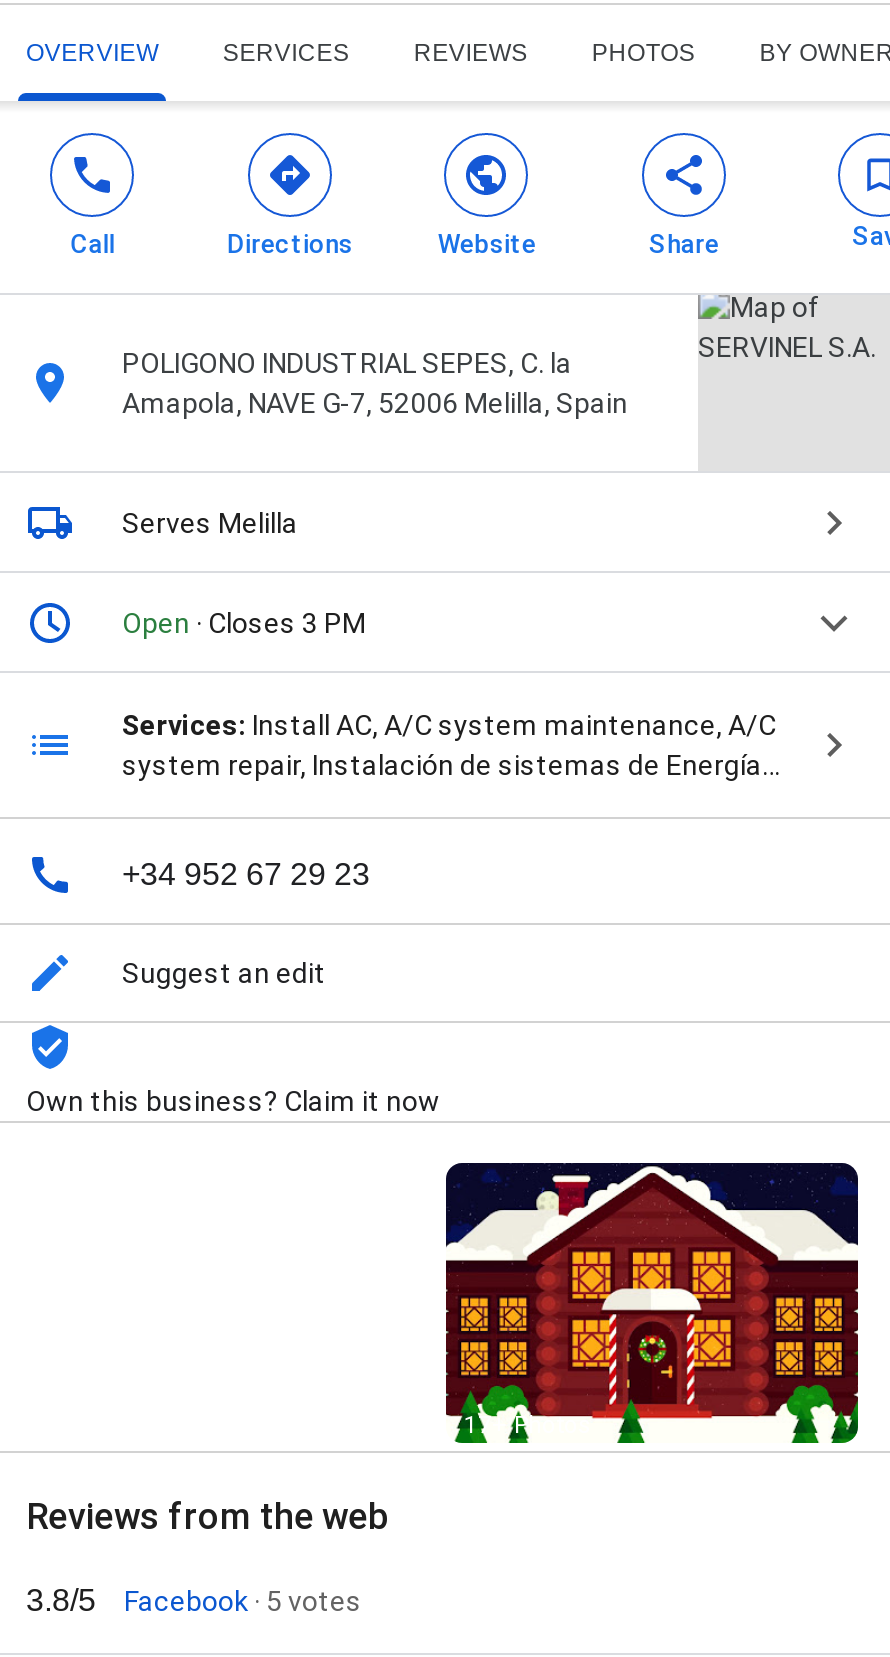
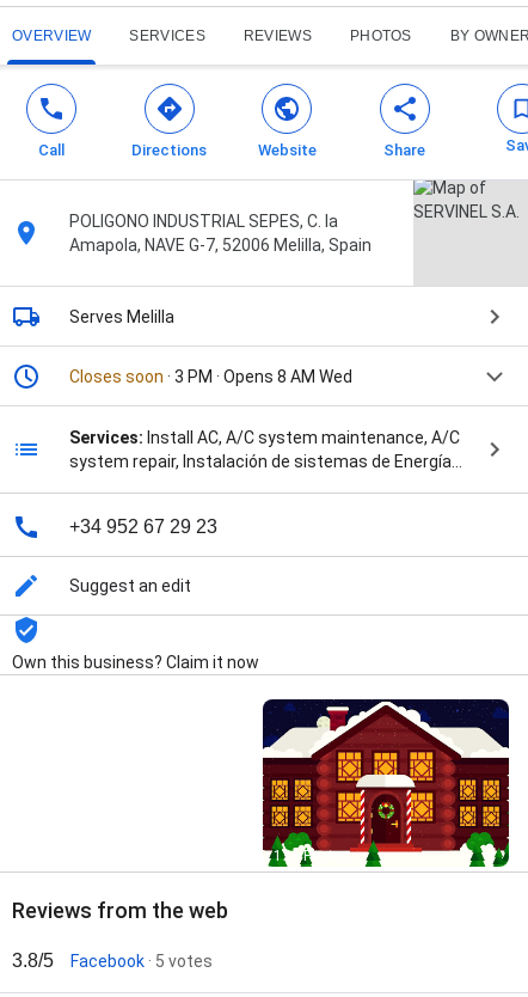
- Open · Closes 3 PM
+ Closes soon · 3 PM · Opens 8 AM Wed
